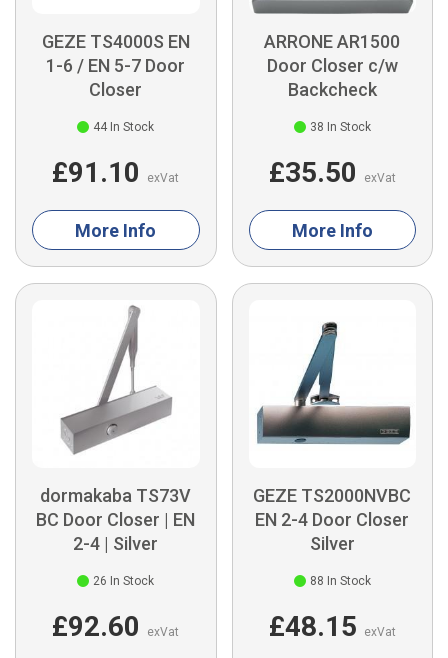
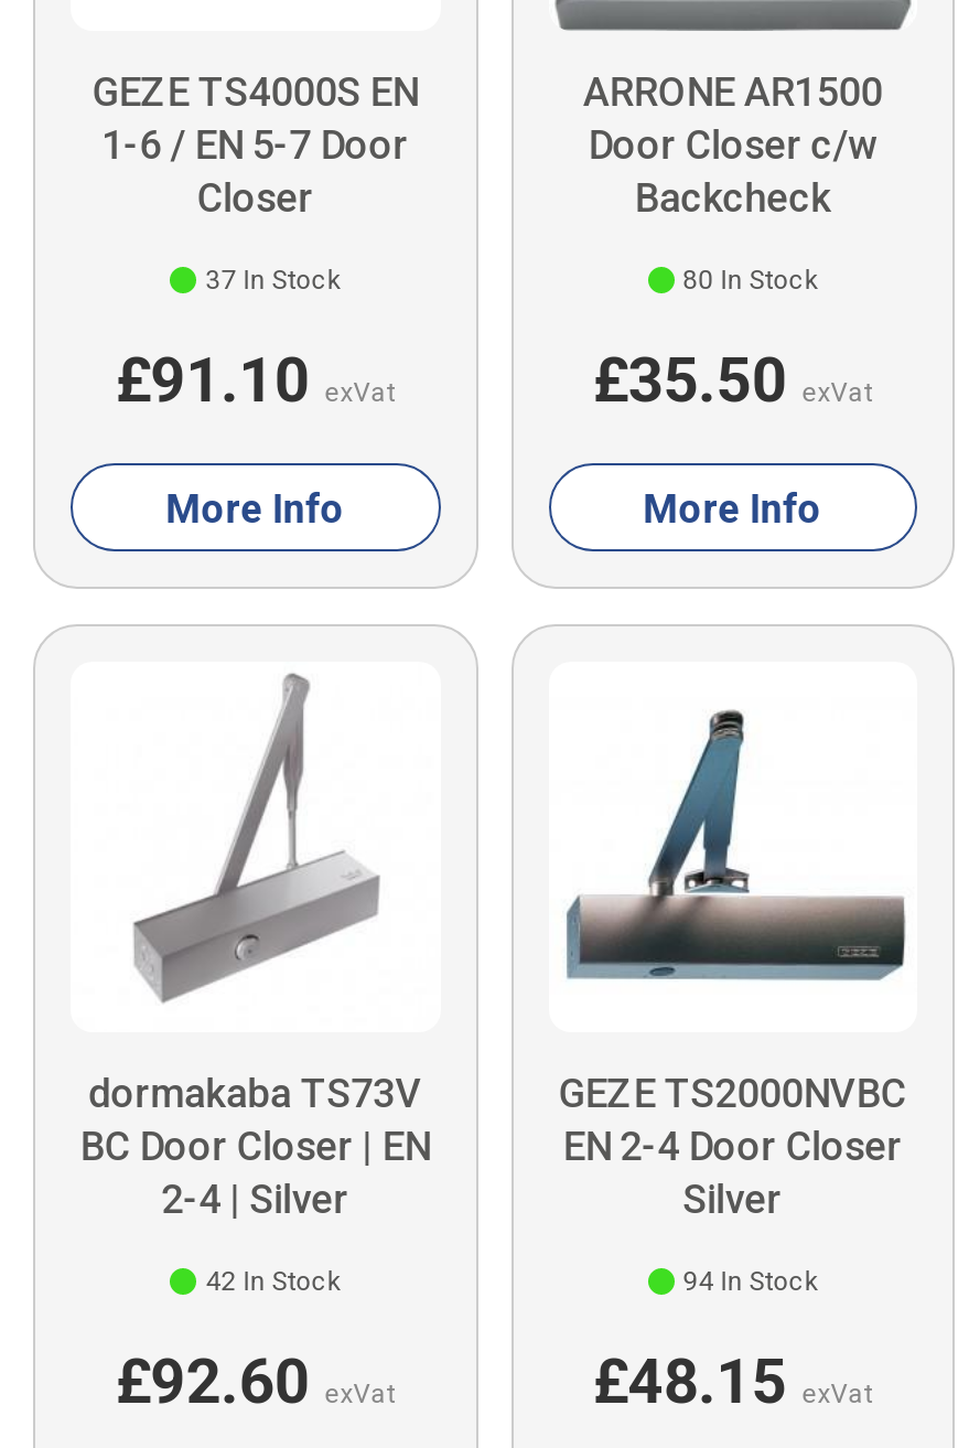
- 44 In Stock
+ 37 In Stock

- 38 In Stock
+ 80 In Stock

- 26 In Stock
+ 42 In Stock

- 88 In Stock
+ 94 In Stock
